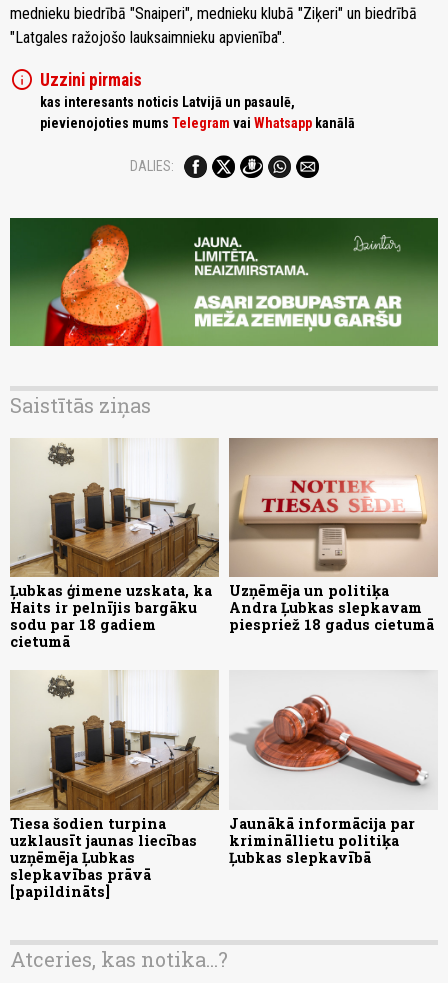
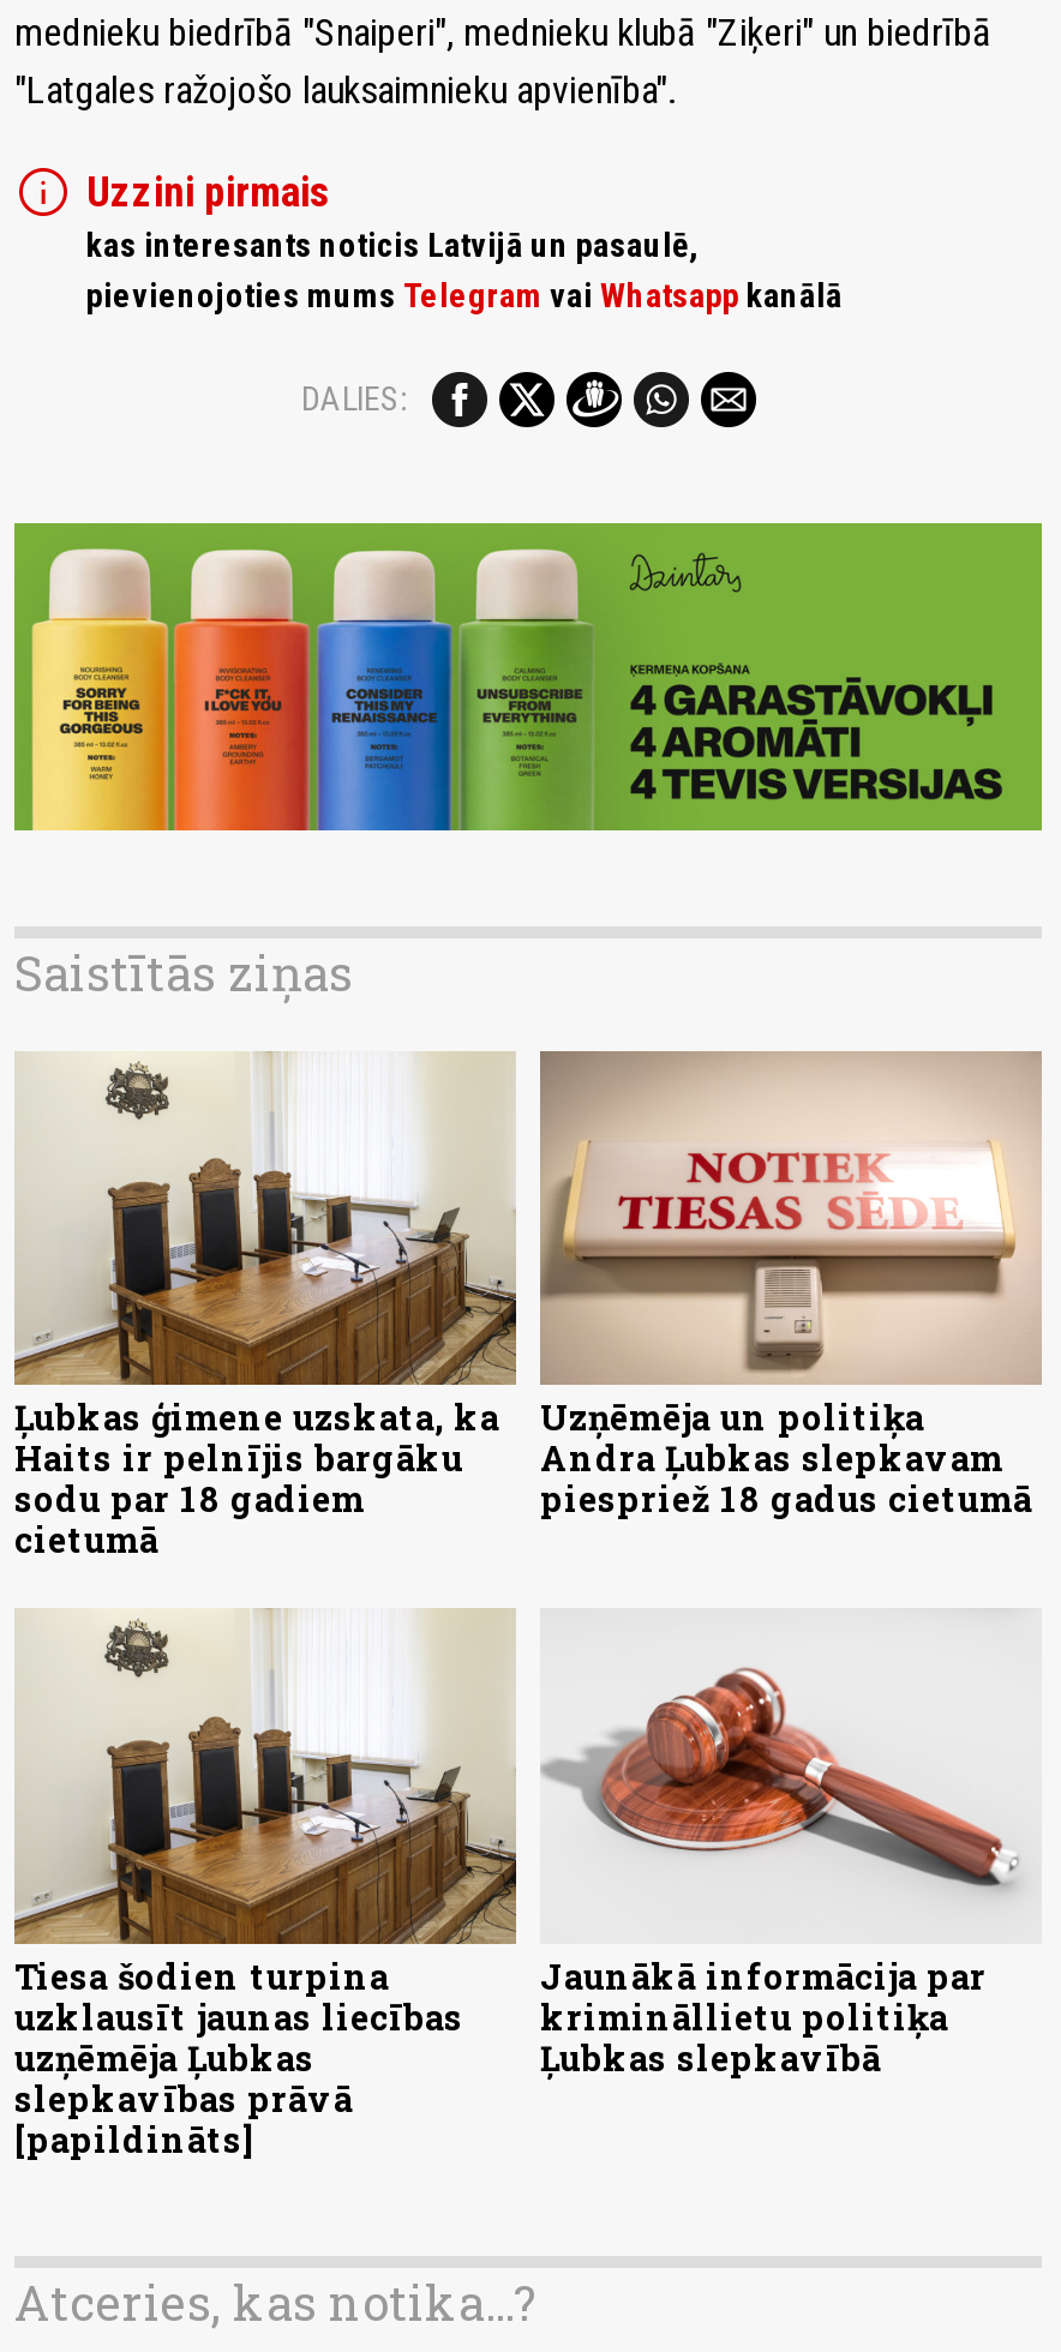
- [image]
+ [image]
